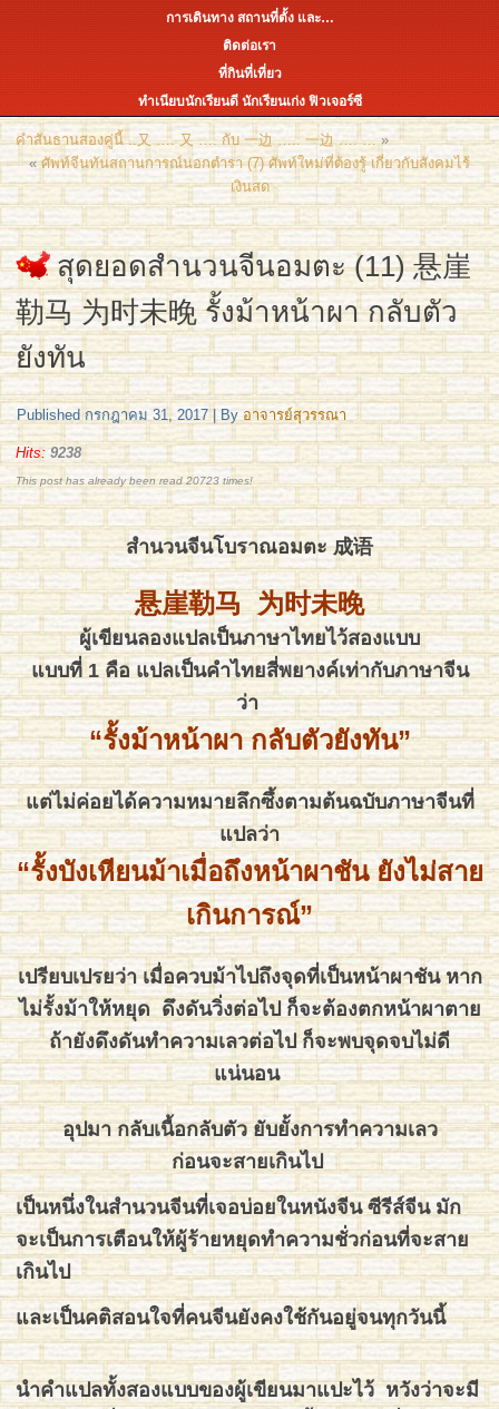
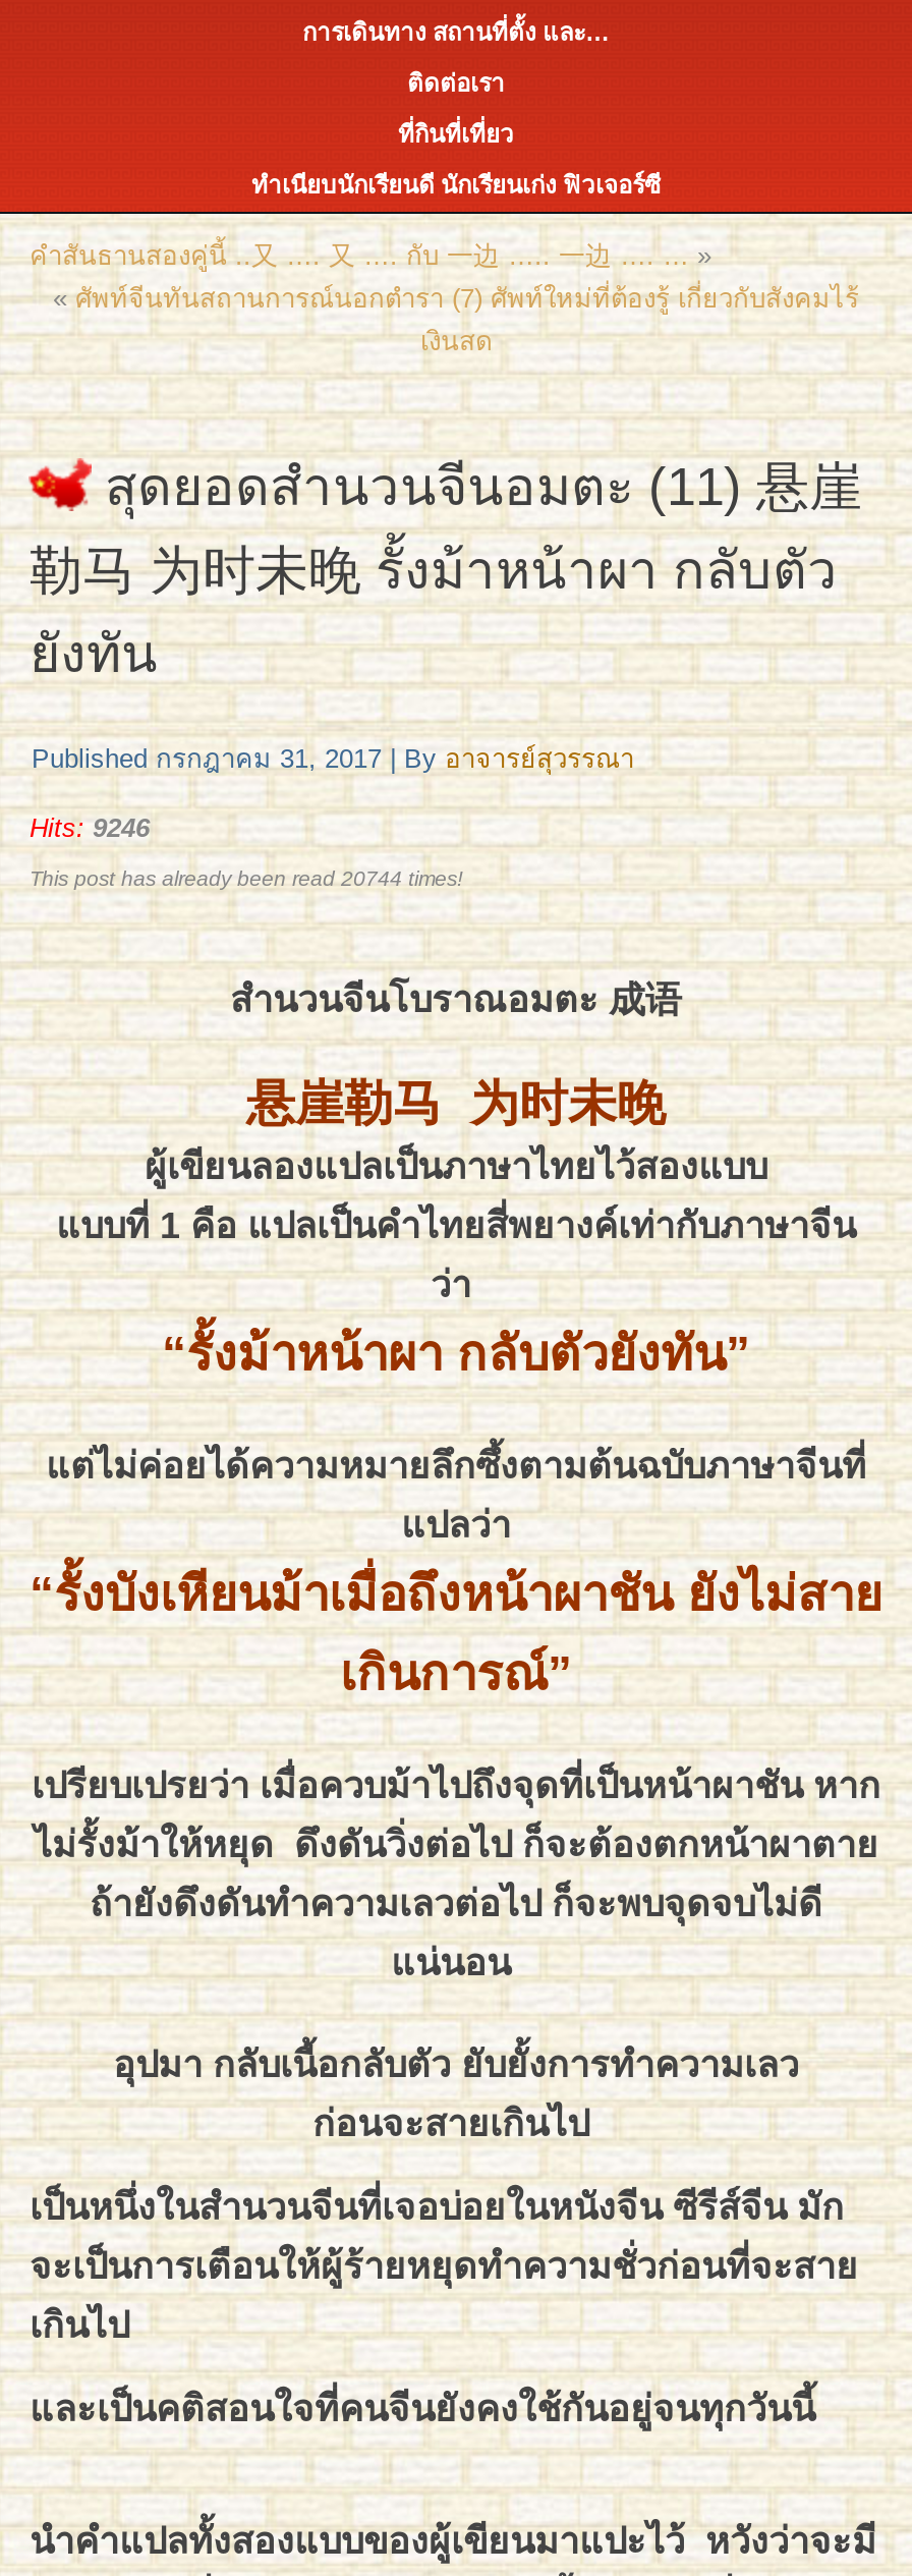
- Hits: 9238
+ Hits: 9246

- This post has already been read 20723 times!
+ This post has already been read 20744 times!
